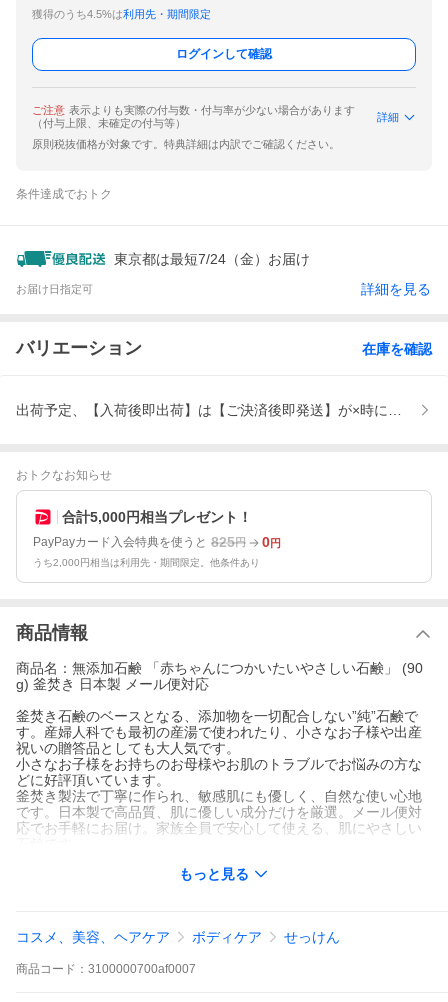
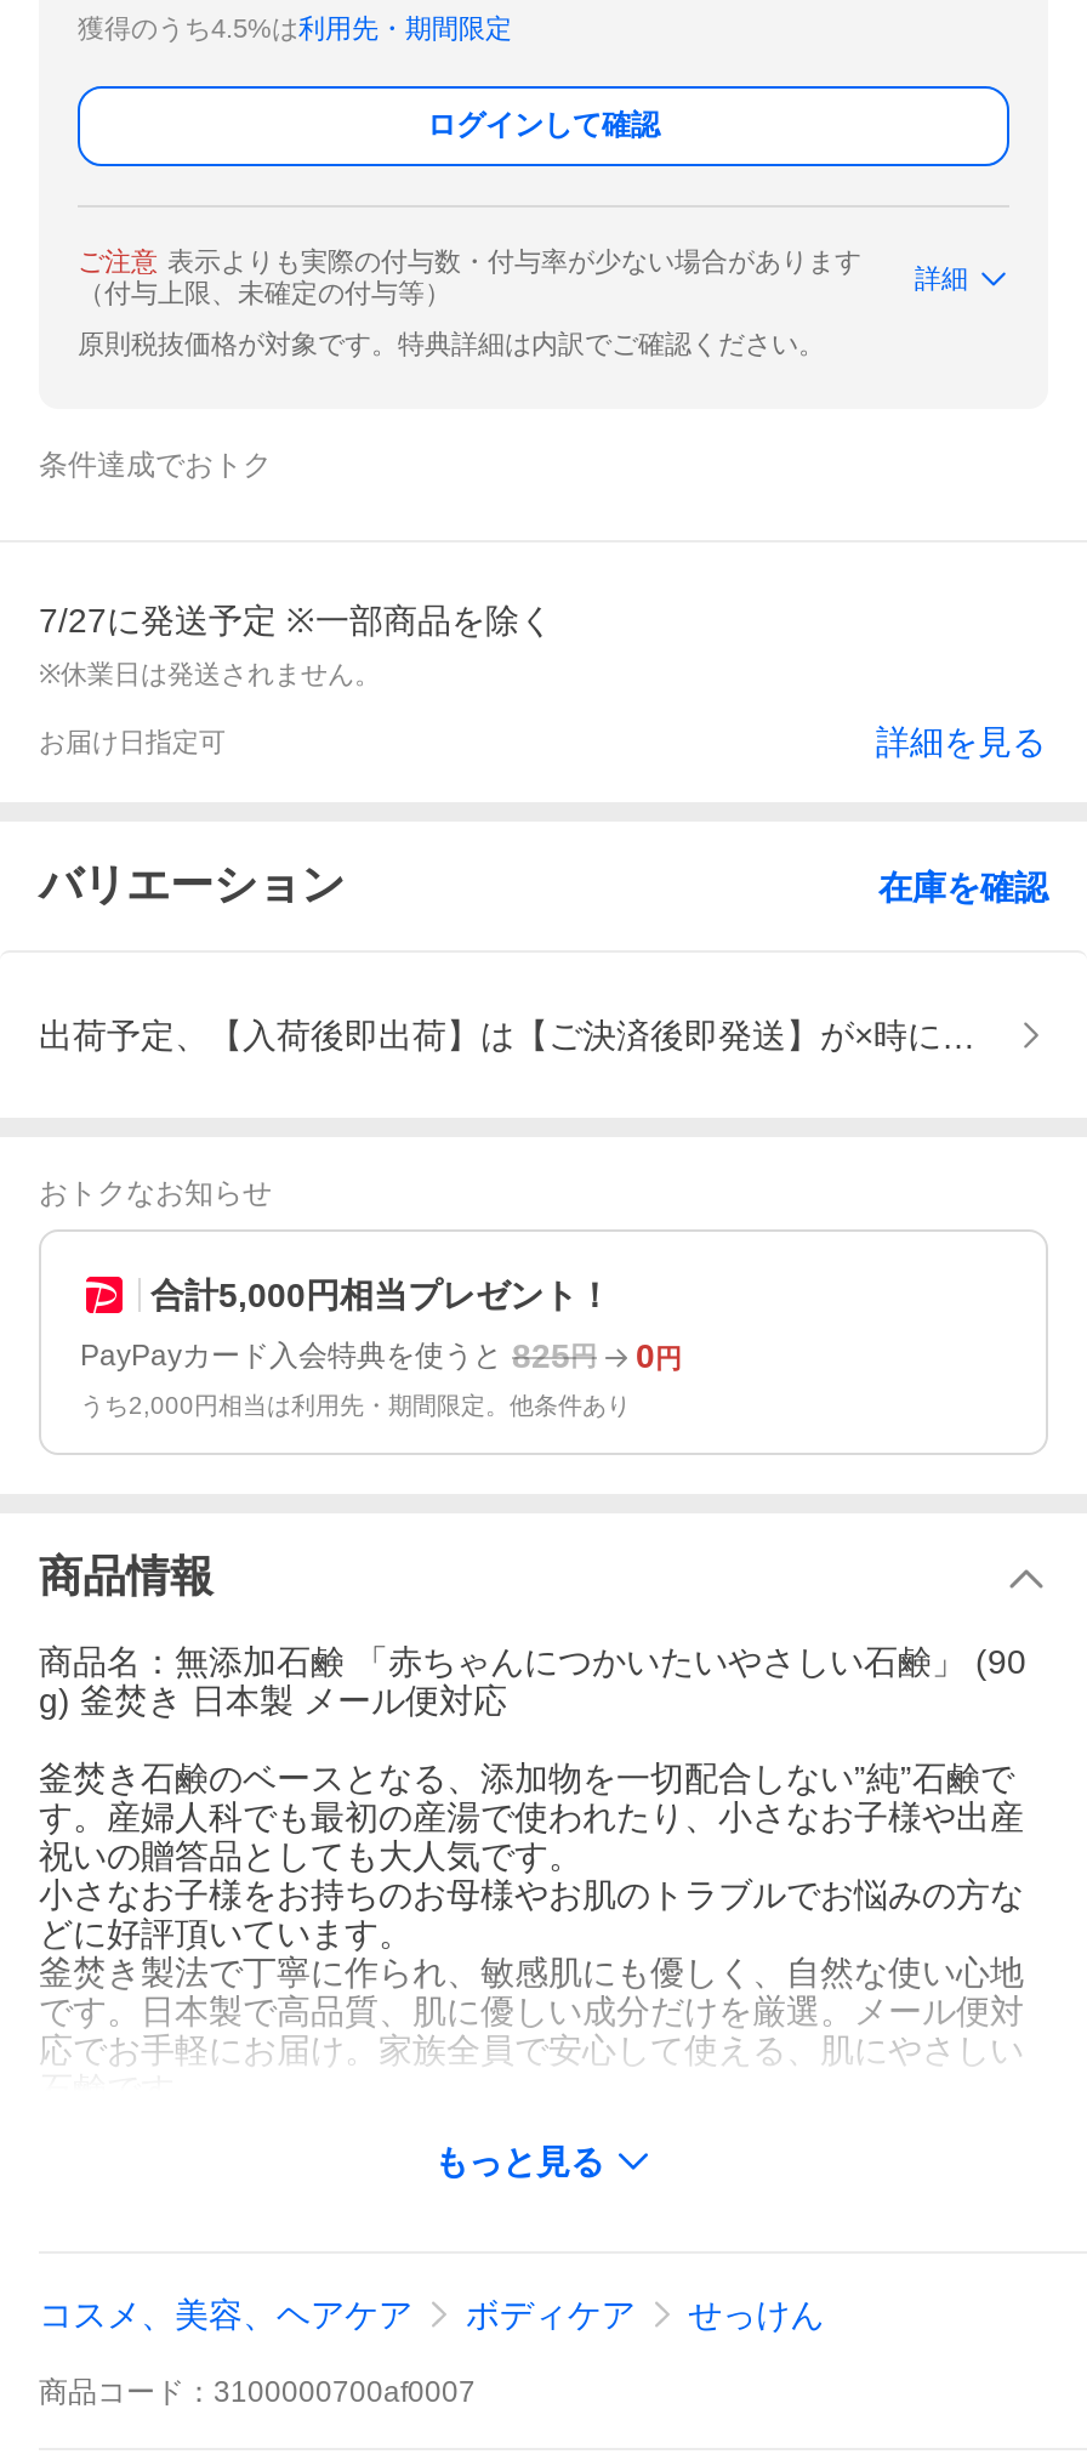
- 東京都は最短7/24（金）お届け
+ 7/27に発送予定 ※一部商品を除く
+ ※休業日は発送されません。
